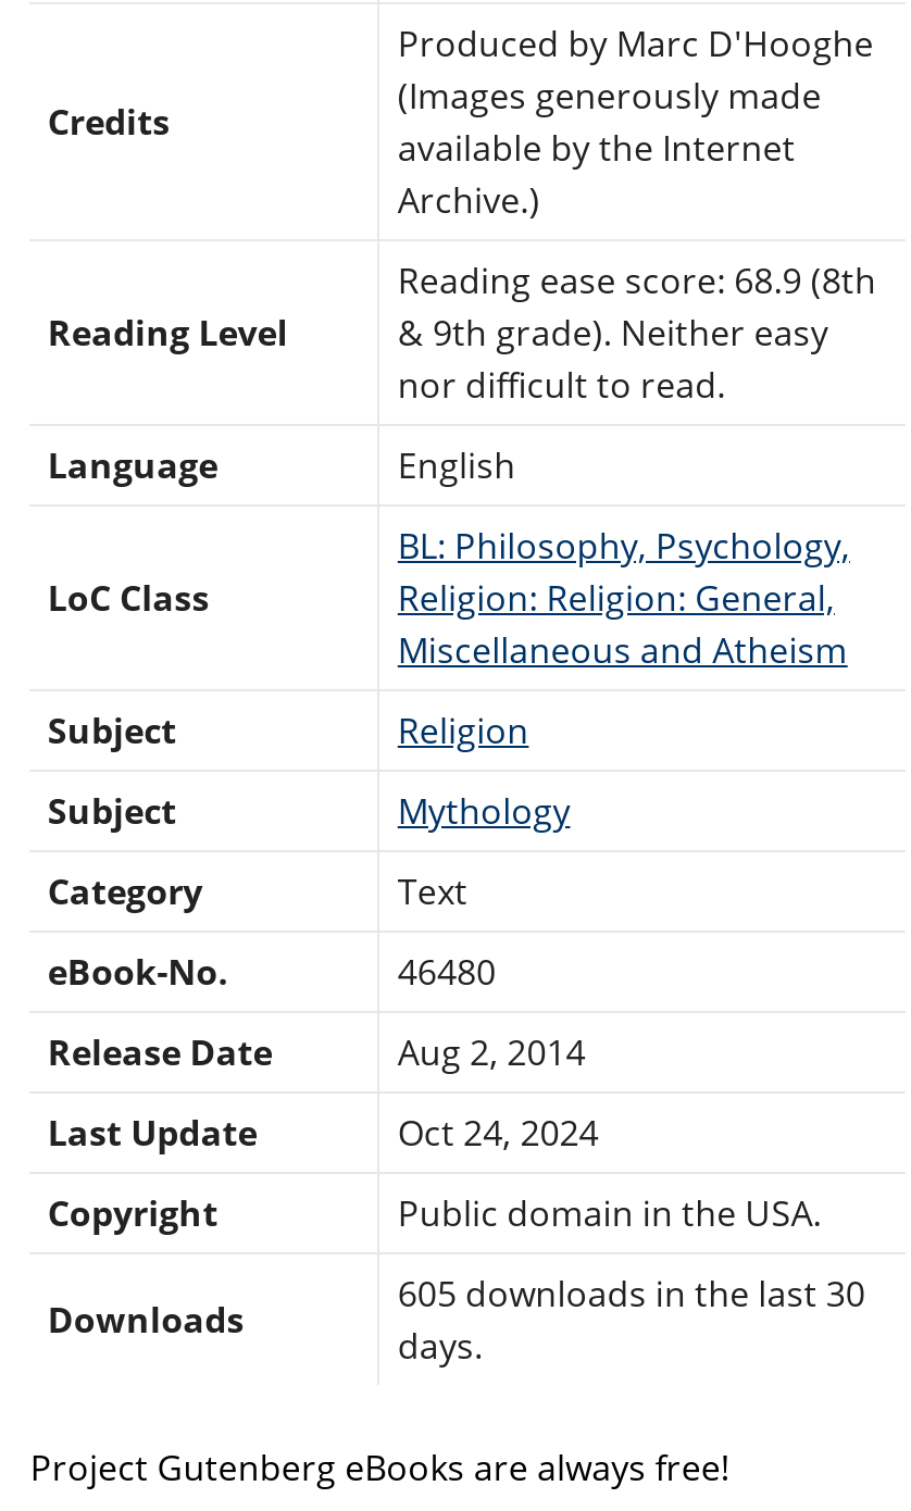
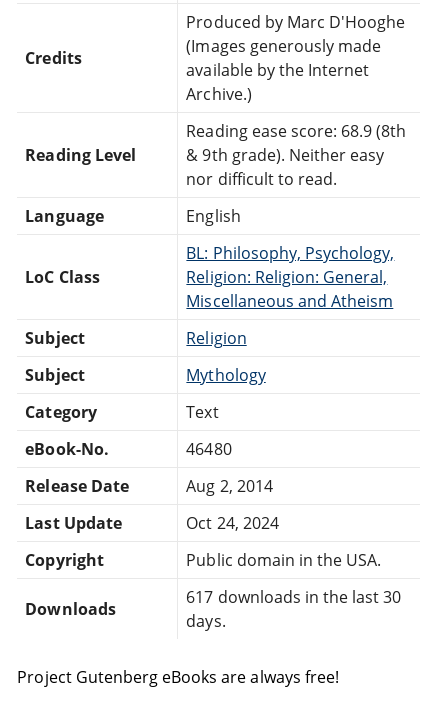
- 605 downloads in the last 30
+ 617 downloads in the last 30
